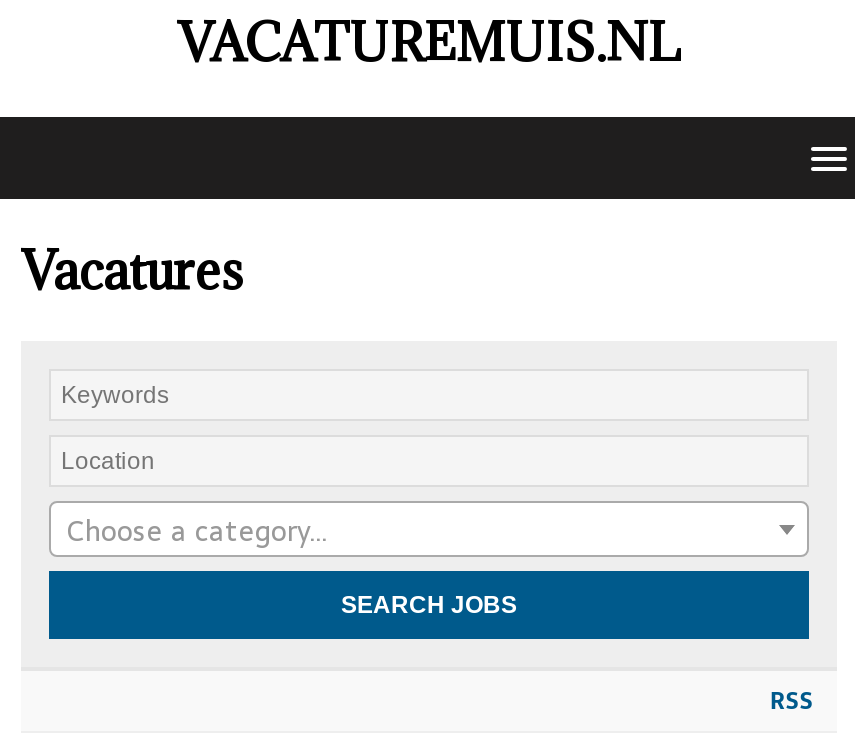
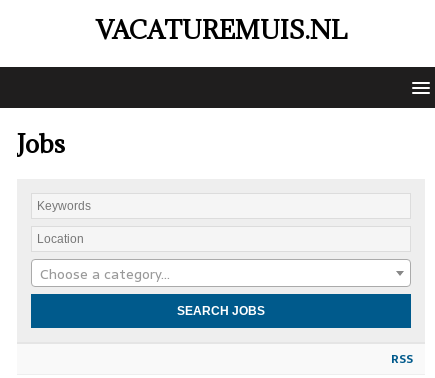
- Vacatures
+ Jobs
